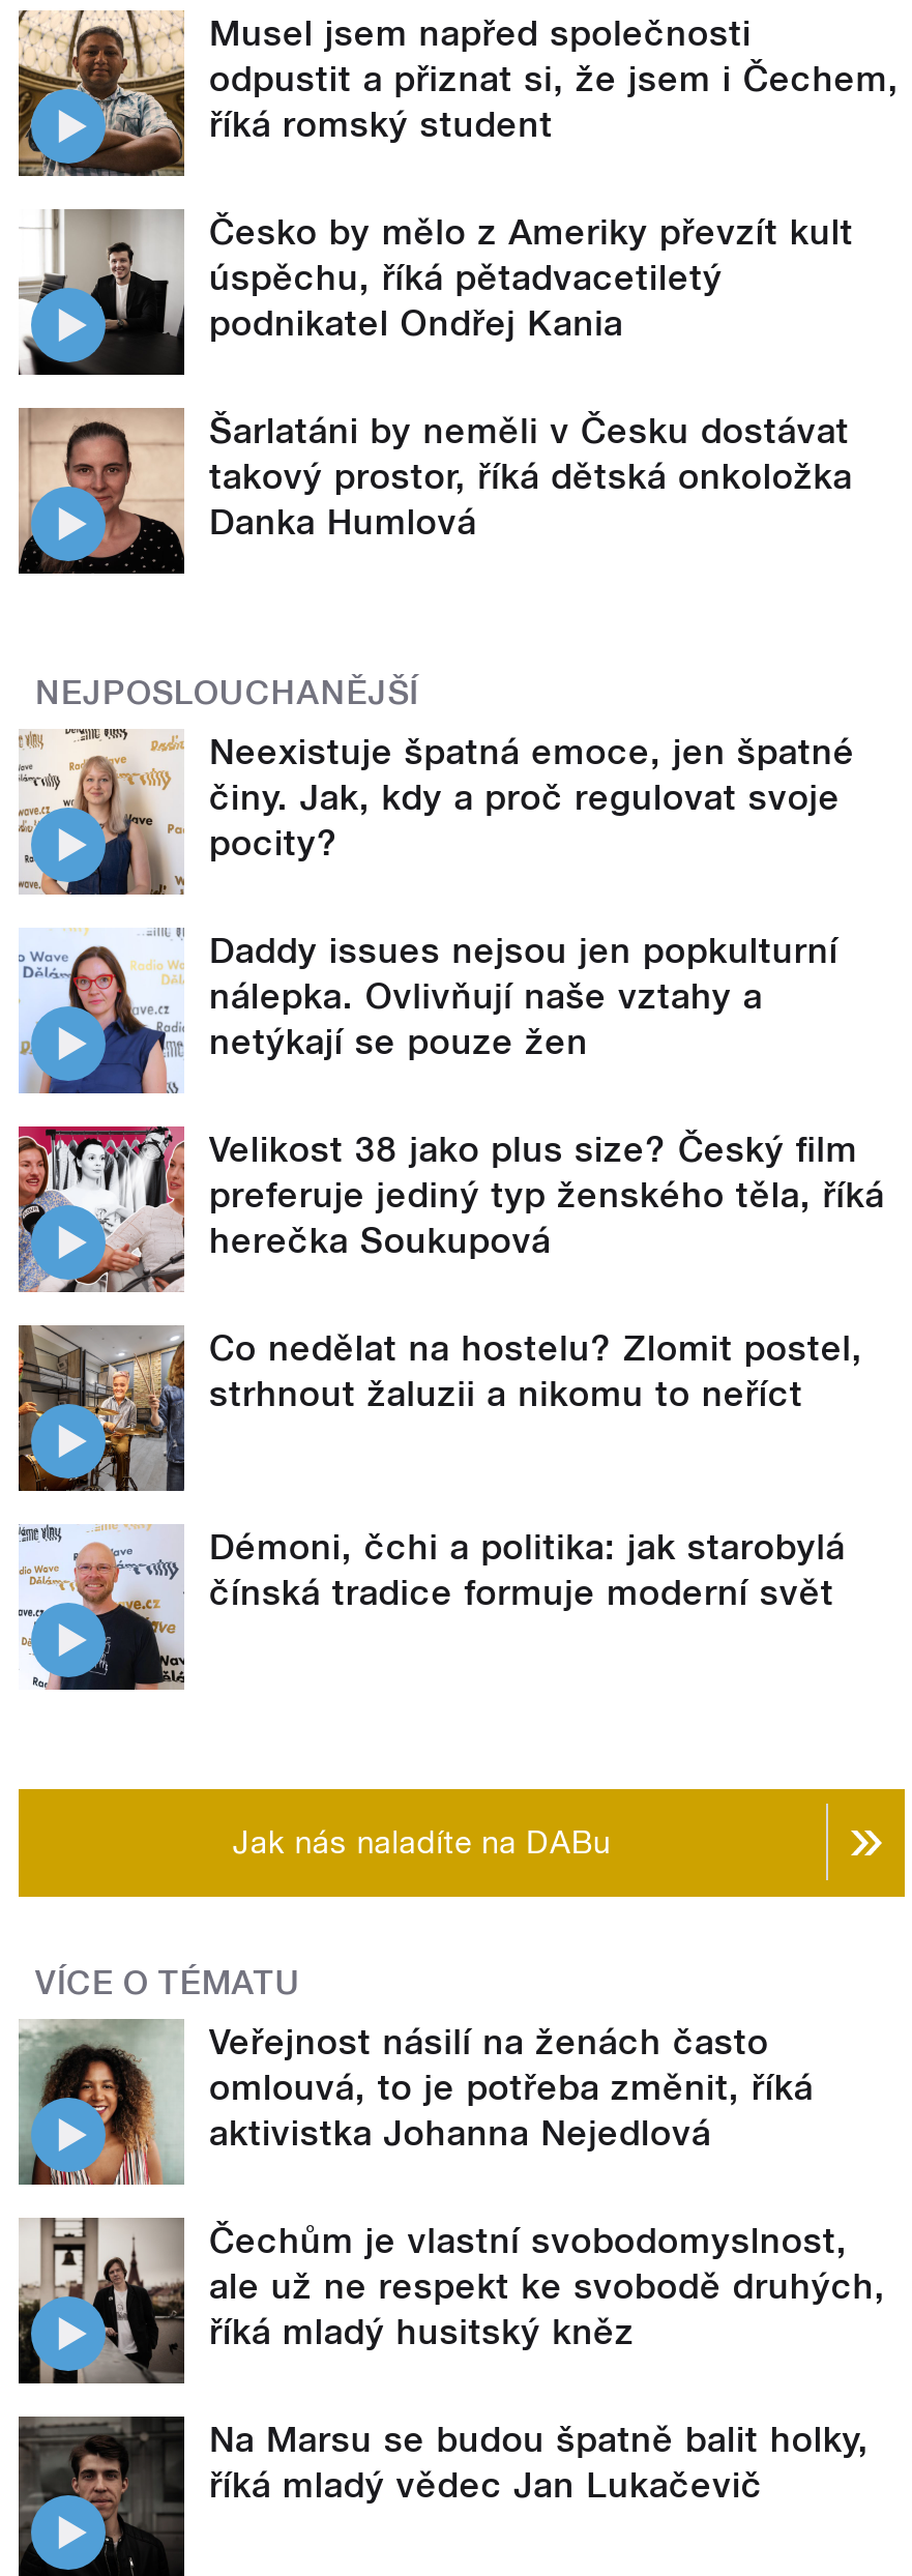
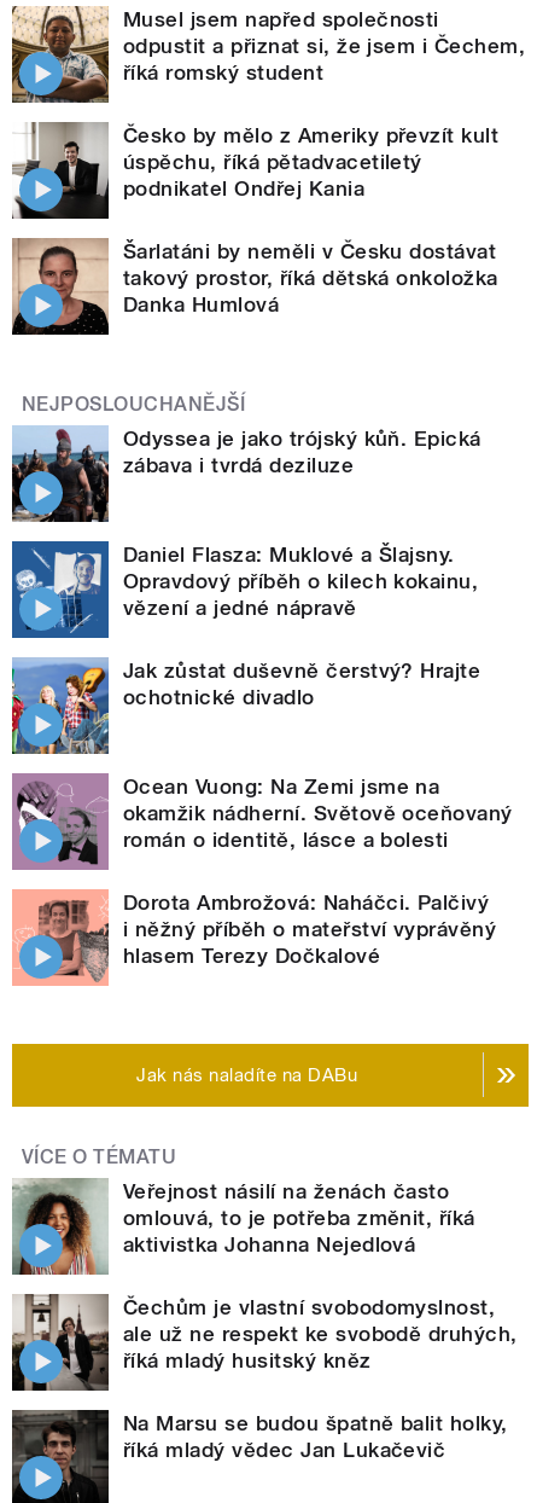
- [image]
- Neexistuje špatná emoce, jen špatné
- činy. Jak, kdy a proč regulovat svoje
- pocity?
+ [image]
+ Odyssea je jako trójský kůň. Epická
+ zábava i tvrdá deziluze

- [image]
- Daddy issues nejsou jen popkulturní
- nálepka. Ovlivňují naše vztahy a
- netýkají se pouze žen
+ [image]
+ Daniel Flasza: Muklové a Šlajsny.
+ Opravdový příběh o kilech kokainu,
+ vězení a jedné nápravě

- [image]
- Velikost 38 jako plus size? Český film
- preferuje jediný typ ženského těla, říká
- herečka Soukupová
+ [image]
+ Jak zůstat duševně čerstvý? Hrajte
+ ochotnické divadlo

- [image]
- Co nedělat na hostelu? Zlomit postel,
- strhnout žaluzii a nikomu to neříct
+ [image]
+ Ocean Vuong: Na Zemi jsme na
+ okamžik nádherní. Světově oceňovaný
+ román o identitě, lásce a bolesti

- [image]
- Démoni, čchi a politika: jak starobylá
- čínská tradice formuje moderní svět
+ [image]
+ Dorota Ambrožová: Naháčci. Palčivý
+ i něžný příběh o mateřství vyprávěný
+ hlasem Terezy Dočkalové
